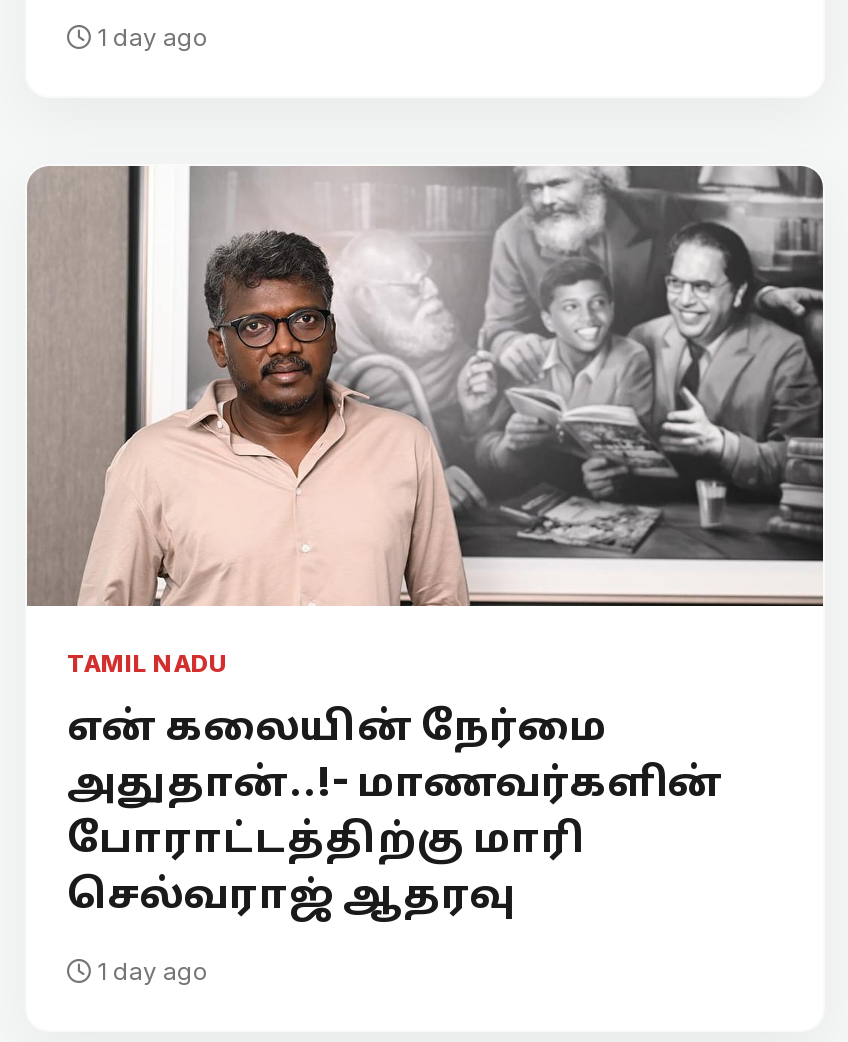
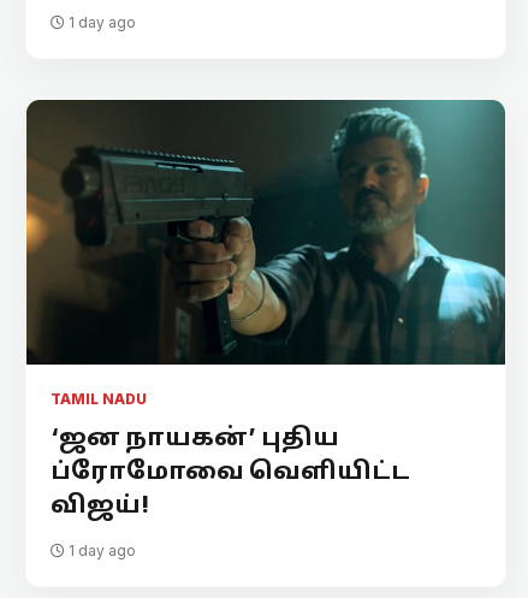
- [image]
+ [image]

- என் கலையின் நேர்மை
- அதுதான்..!- மாணவர்களின்
- போராட்டத்திற்கு மாரி
- செல்வராஜ் ஆதரவு
+ ‘ஜன நாயகன்’ புதிய
+ ப்ரோமோவை வெளியிட்ட
+ விஜய்!
